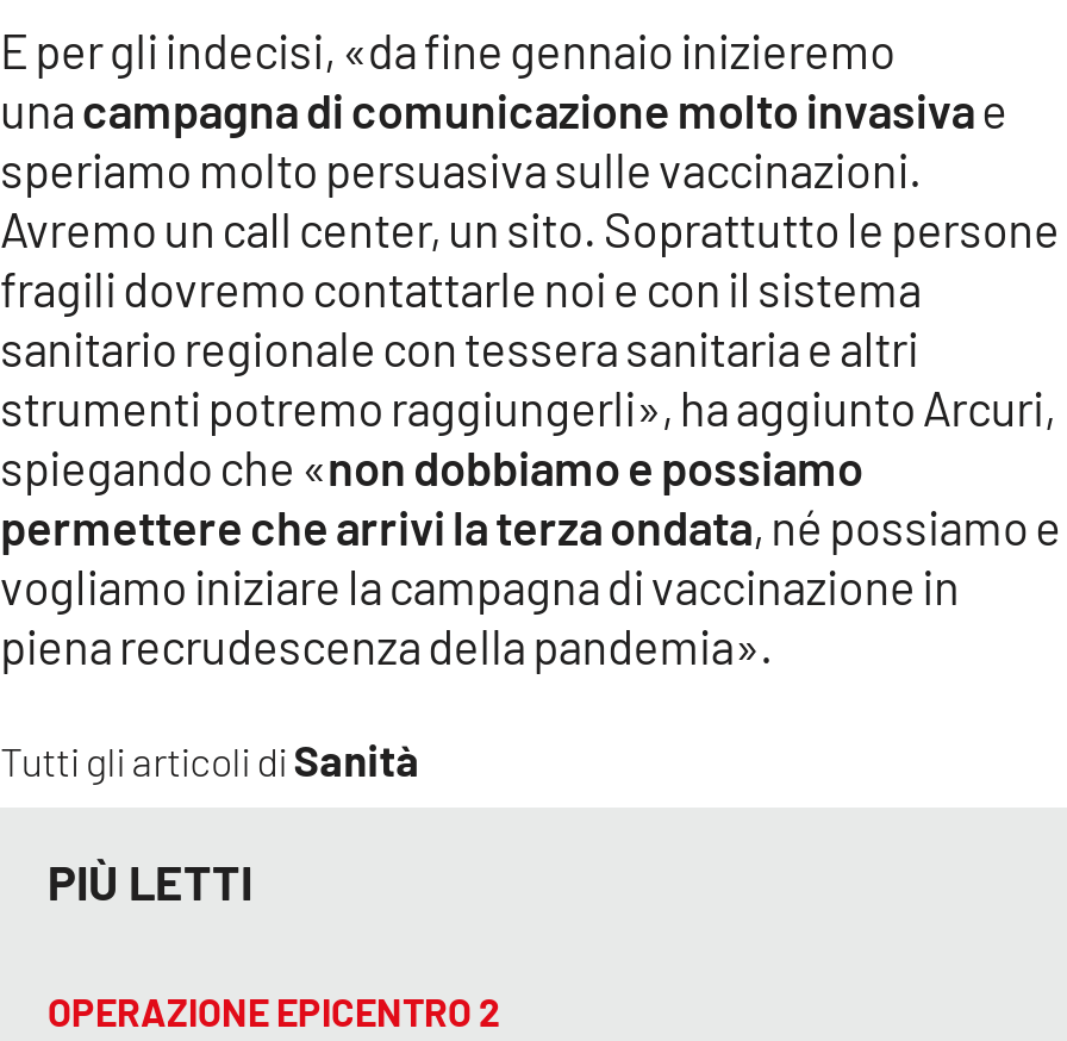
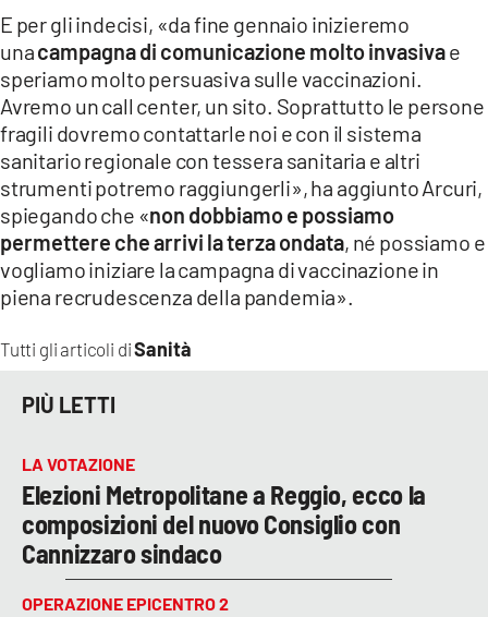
+ LA VOTAZIONE
+ Elezioni Metropolitane a Reggio, ecco la
+ composizioni del nuovo Consiglio con
+ Cannizzaro sindaco
